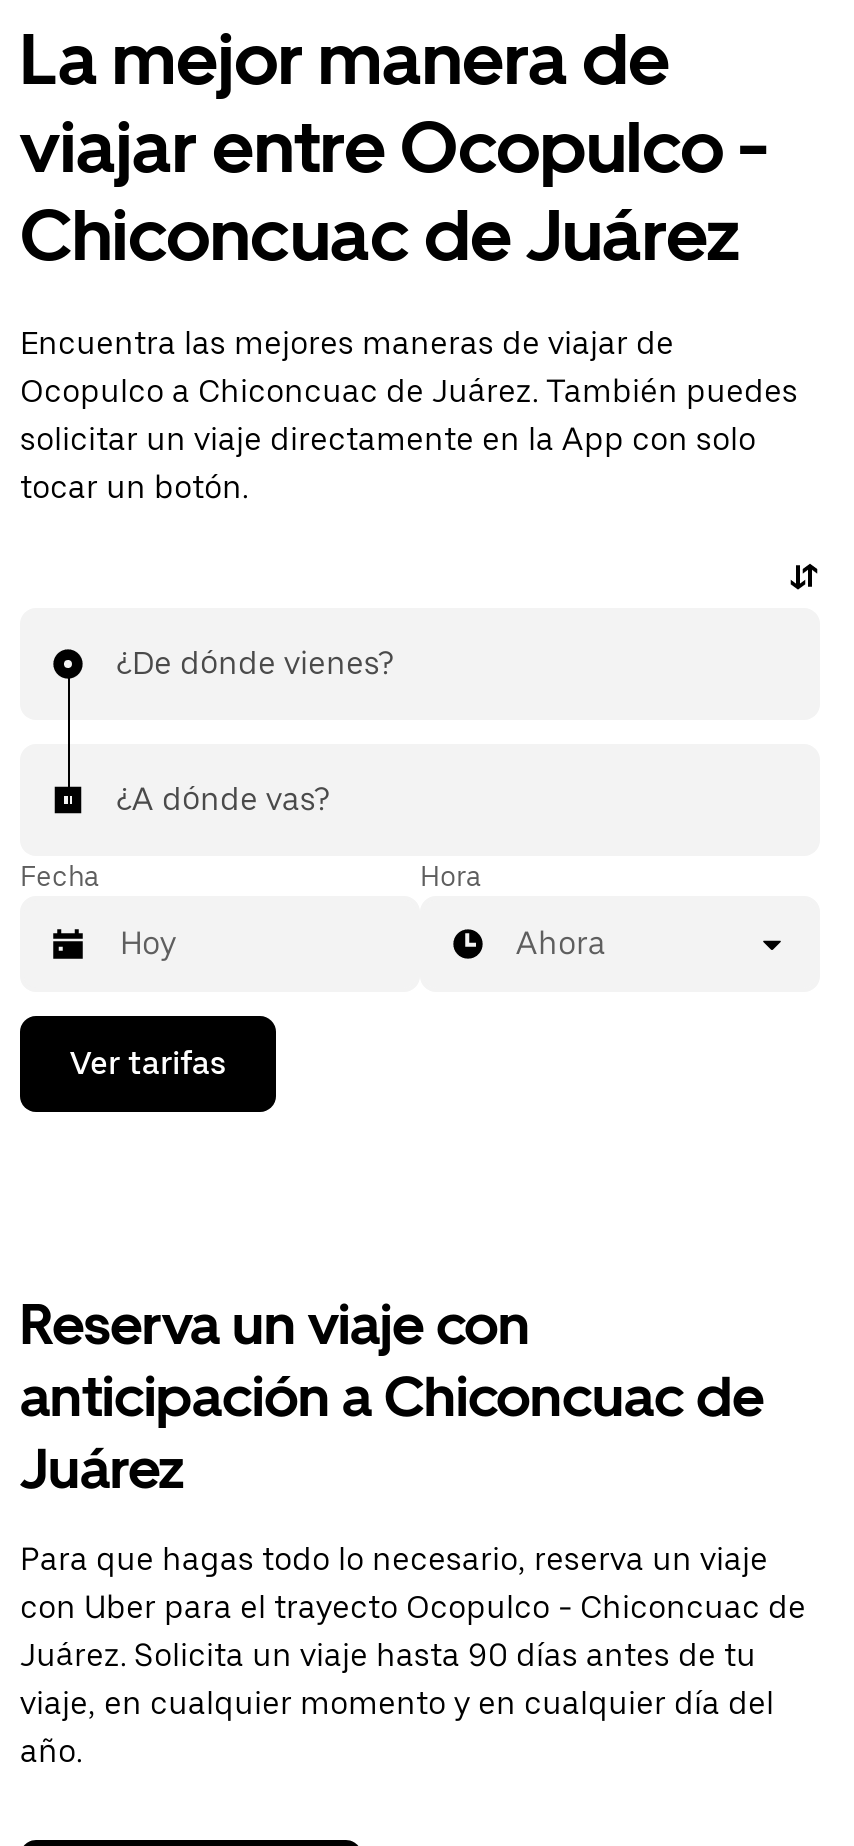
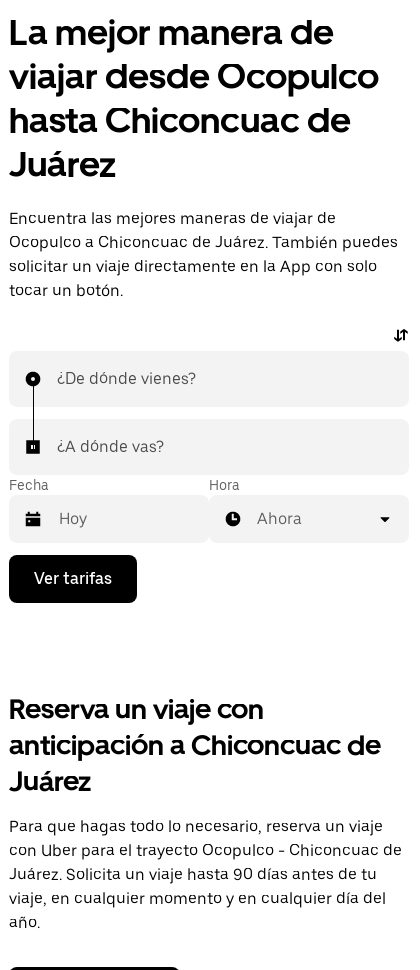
- viajar entre Ocopulco -
- Chiconcuac de Juárez
+ viajar desde Ocopulco
+ hasta Chiconcuac de
+ Juárez
